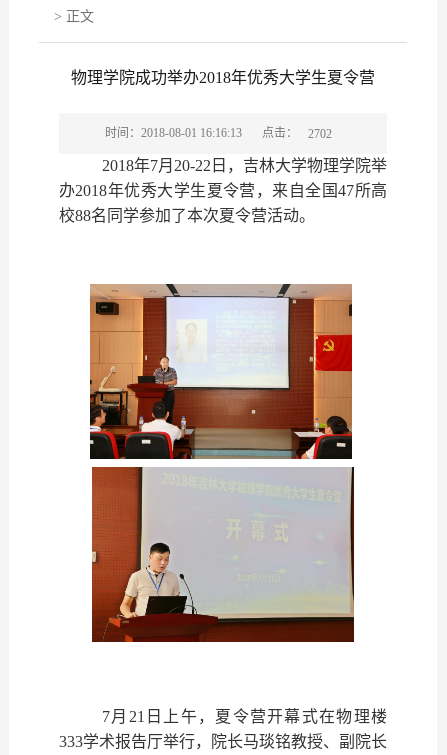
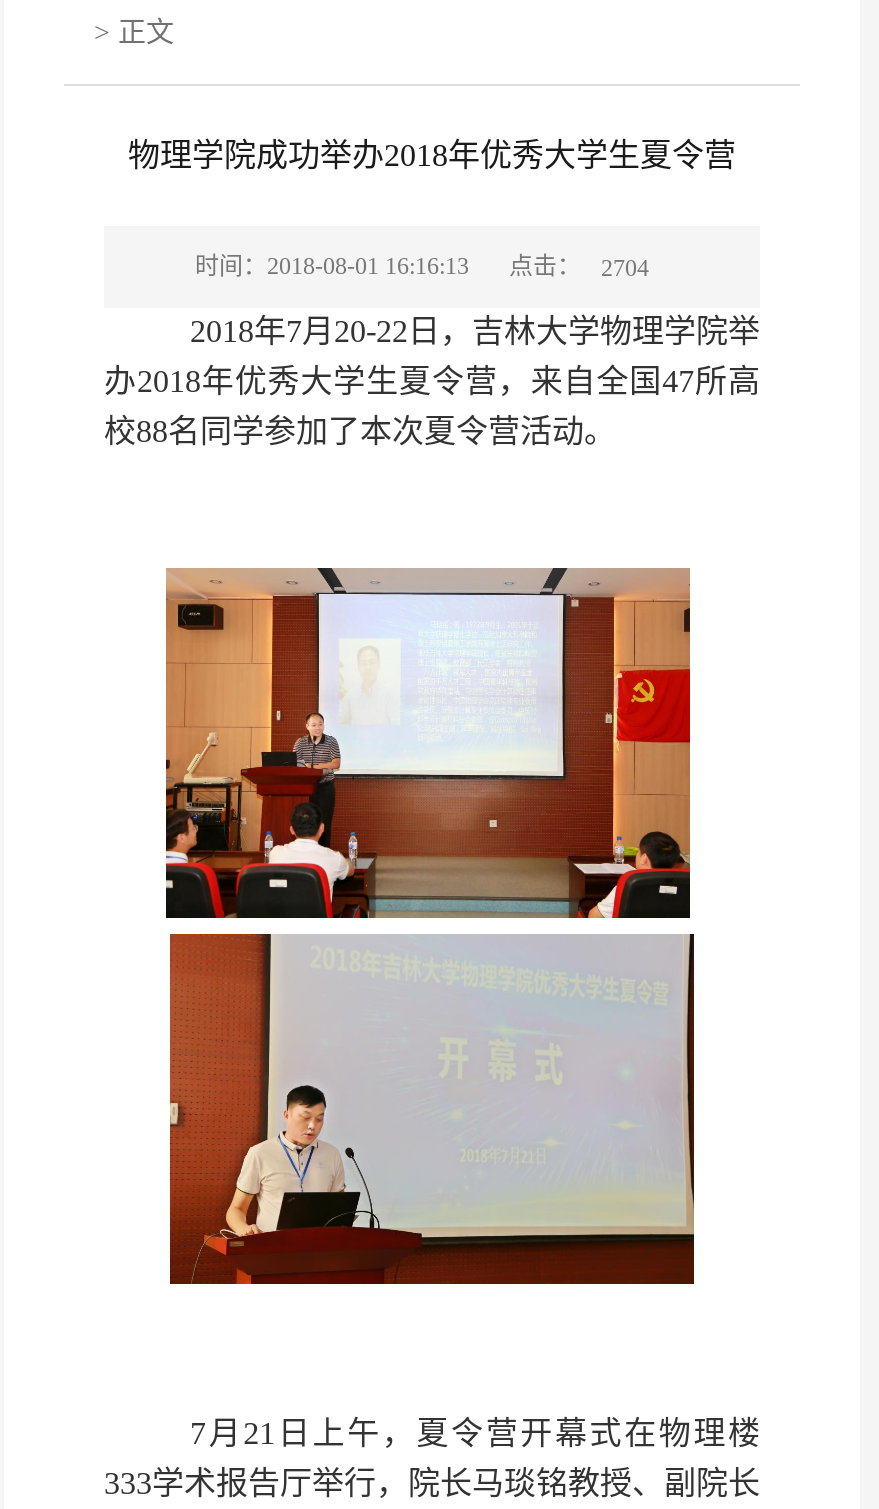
- 时间：2018-08-01 16:16:13 点击： 2702
+ 时间：2018-08-01 16:16:13 点击： 2704
